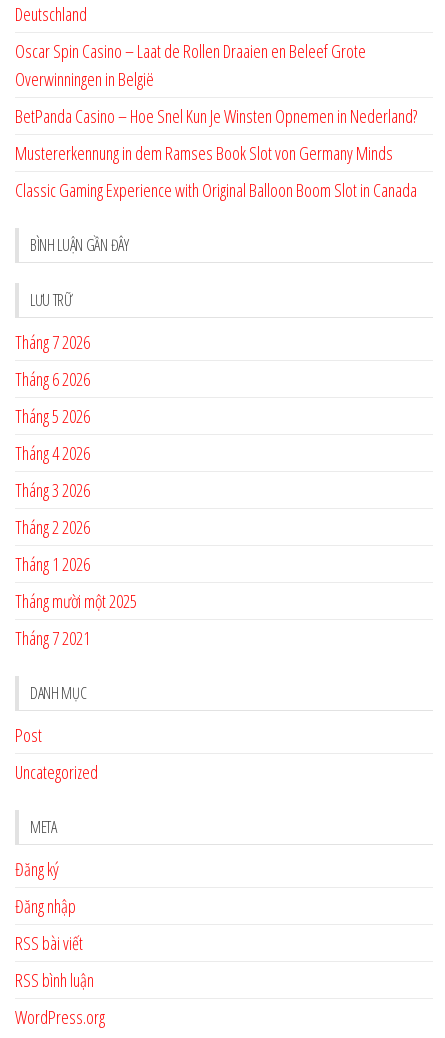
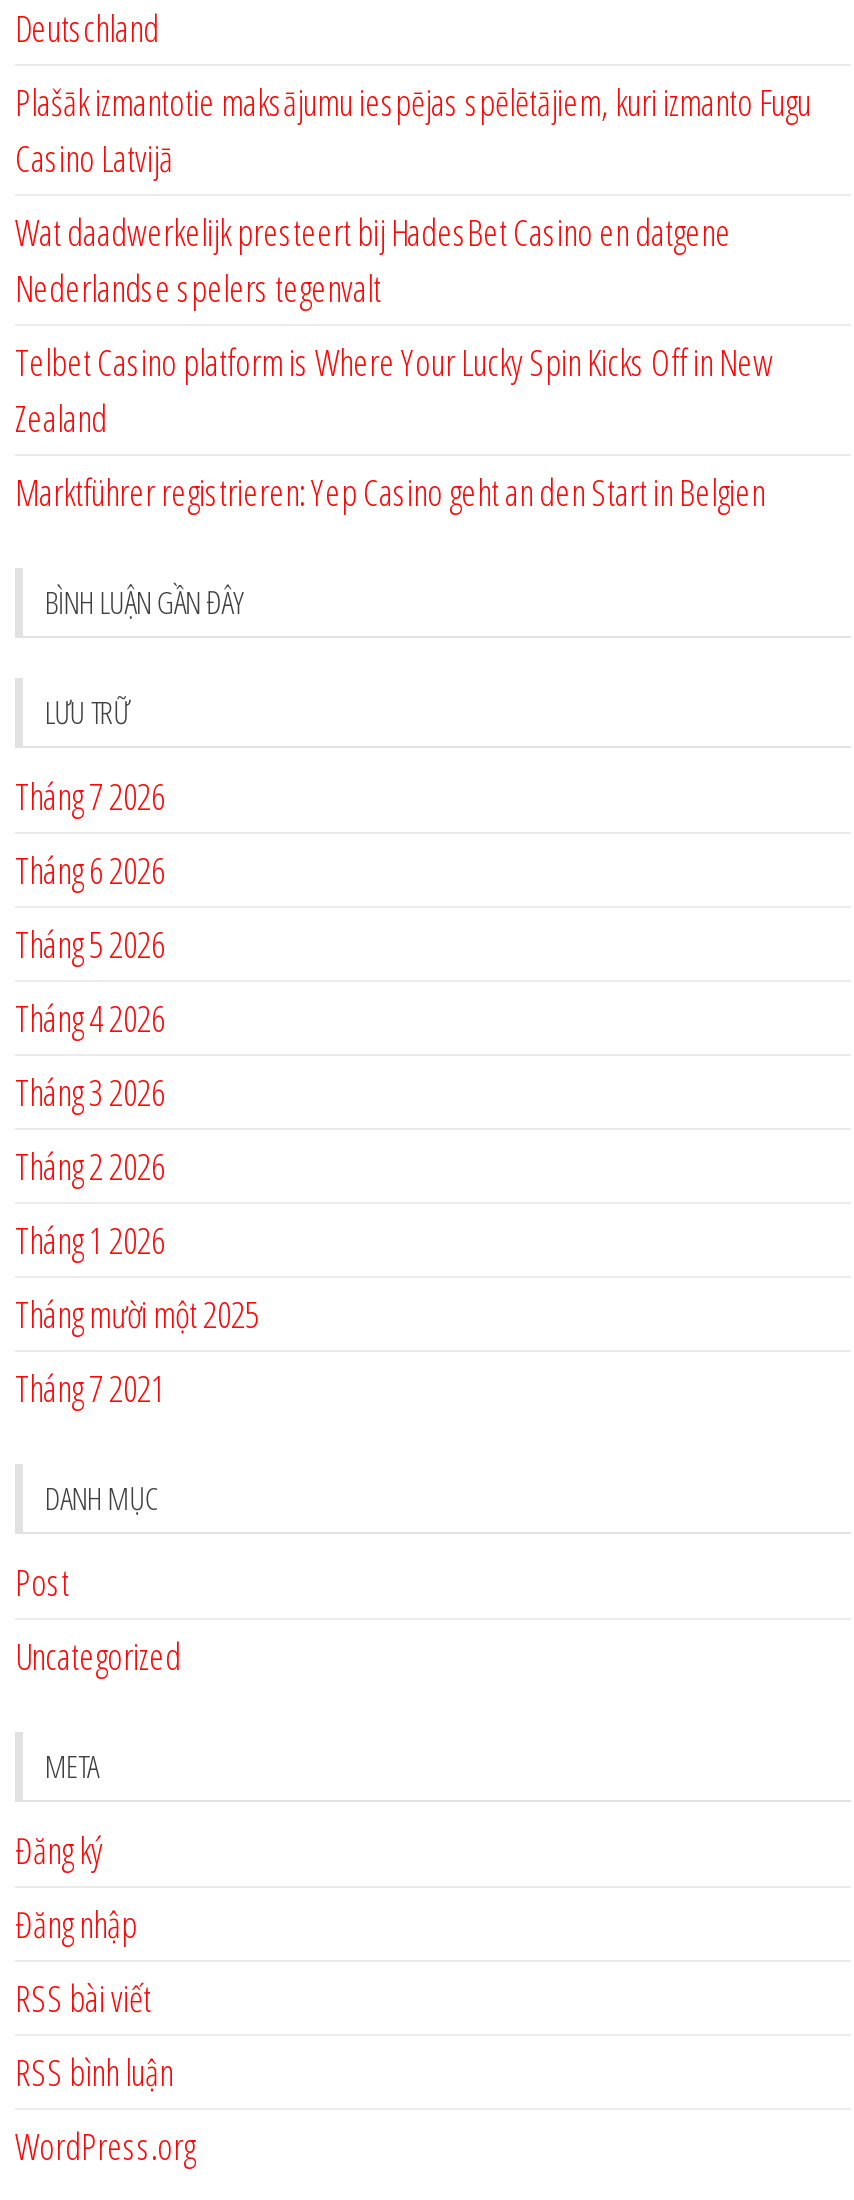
- Oscar Spin Casino – Laat de Rollen Draaien en Beleef Grote
- Overwinningen in België
+ Plašāk izmantotie maksājumu iespējas spēlētājiem, kuri izmanto Fugu
+ Casino Latvijā

- BetPanda Casino – Hoe Snel Kun Je Winsten Opnemen in Nederland?
+ Wat daadwerkelijk presteert bij HadesBet Casino en datgene
+ Nederlandse spelers tegenvalt

- Mustererkennung in dem Ramses Book Slot von Germany Minds
+ Telbet Casino platform is Where Your Lucky Spin Kicks Off in New
+ Zealand

- Classic Gaming Experience with Original Balloon Boom Slot in Canada
+ Marktführer registrieren: Yep Casino geht an den Start in Belgien
